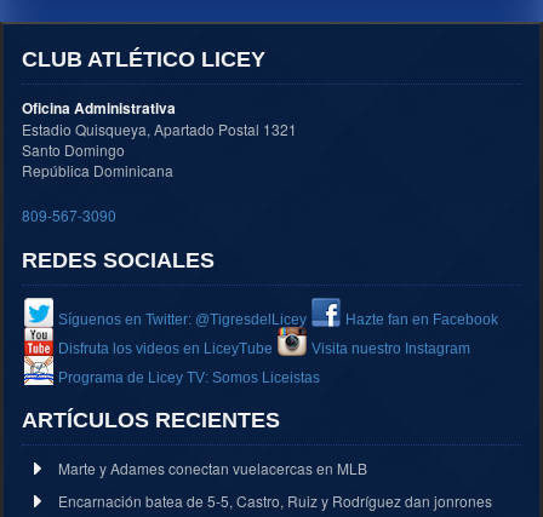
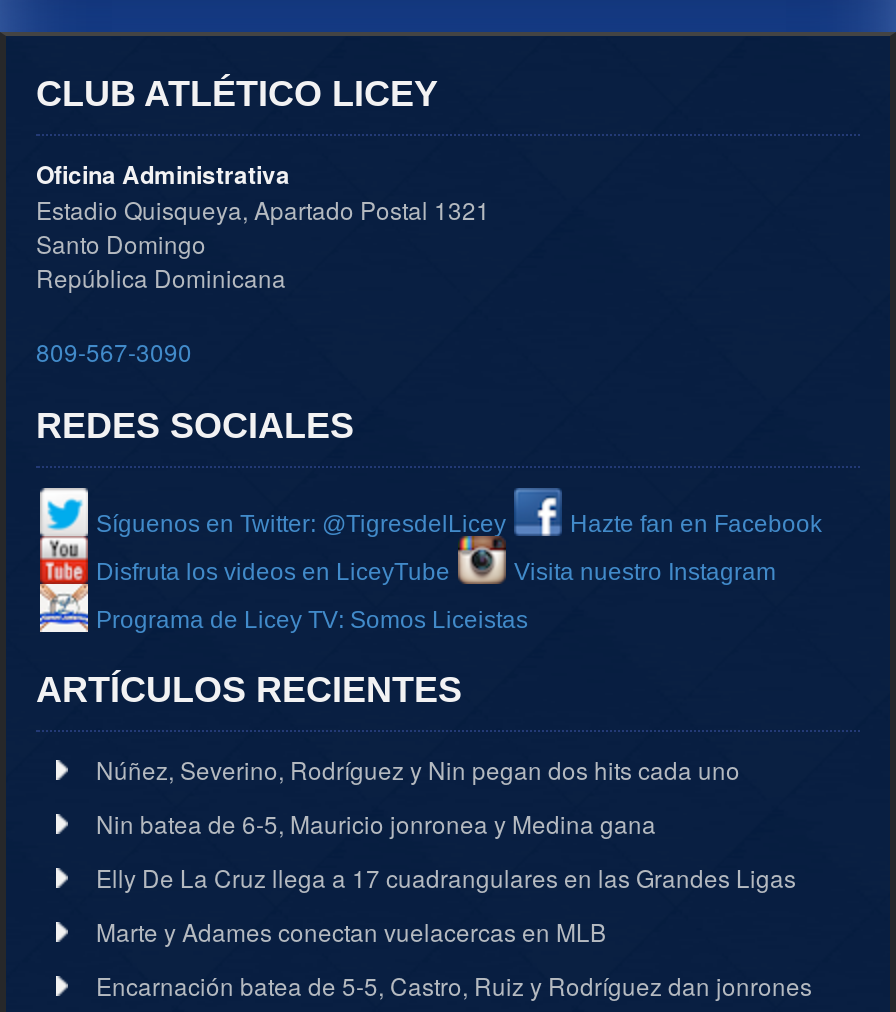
+ Núñez, Severino, Rodríguez y Nin pegan dos hits cada uno
+ Nin batea de 6-5, Mauricio jonronea y Medina gana
+ Elly De La Cruz llega a 17 cuadrangulares en las Grandes Ligas
